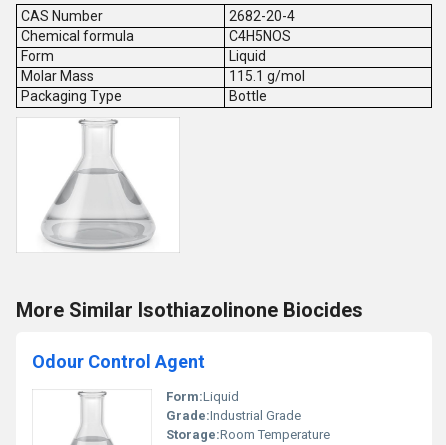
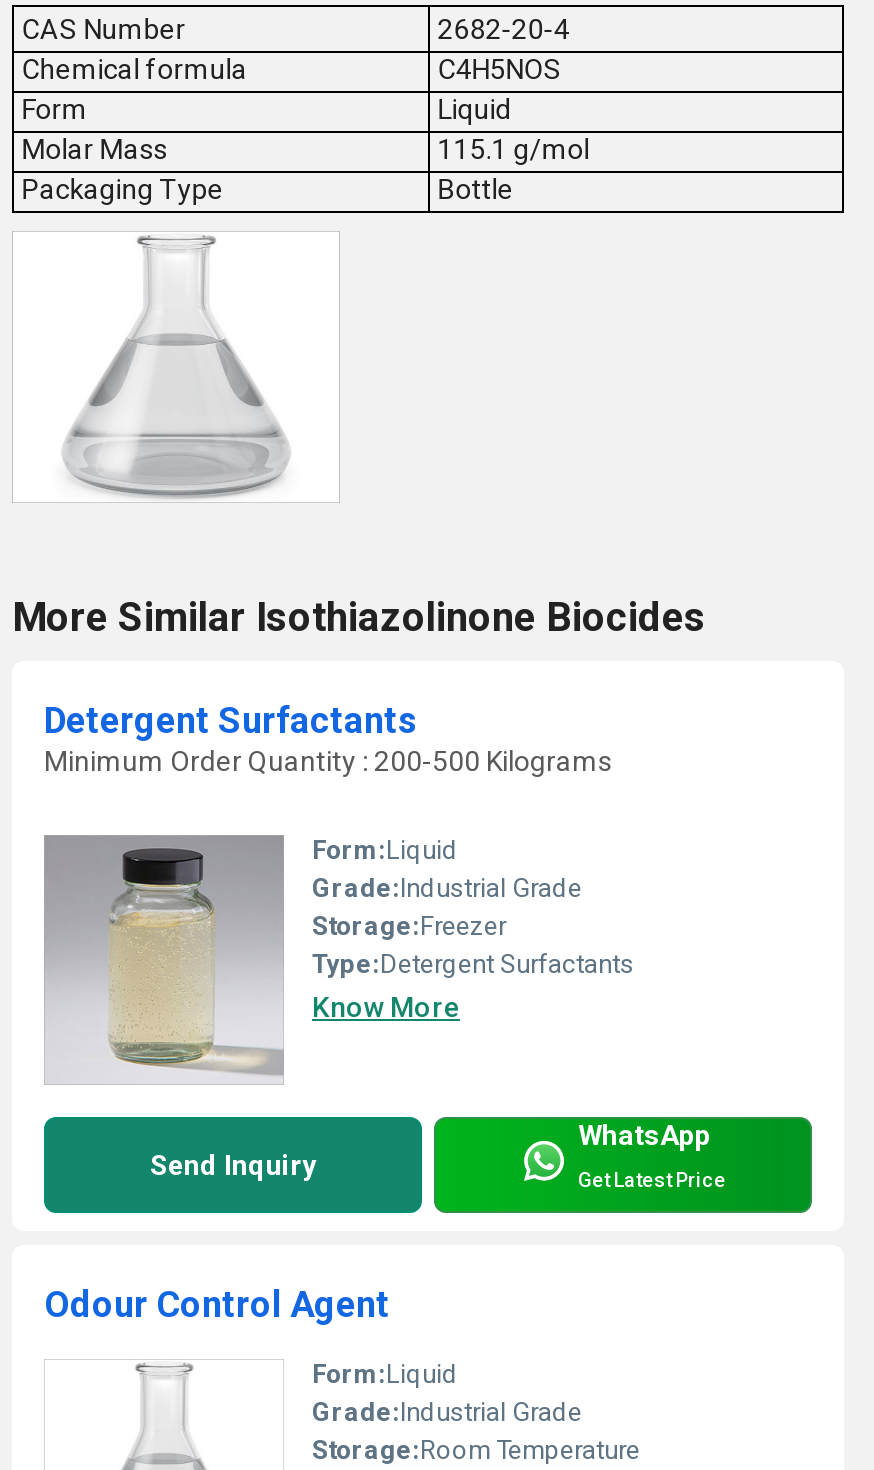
+ [image]
+ Detergent Surfactants
+ Minimum Order Quantity : 200-500 Kilograms
+ Form:Liquid
+ Grade:Industrial Grade
+ Storage:Freezer
+ Type:Detergent Surfactants
+ Know More

+ Send Inquiry

+ WhatsApp
+ Get Latest Price
